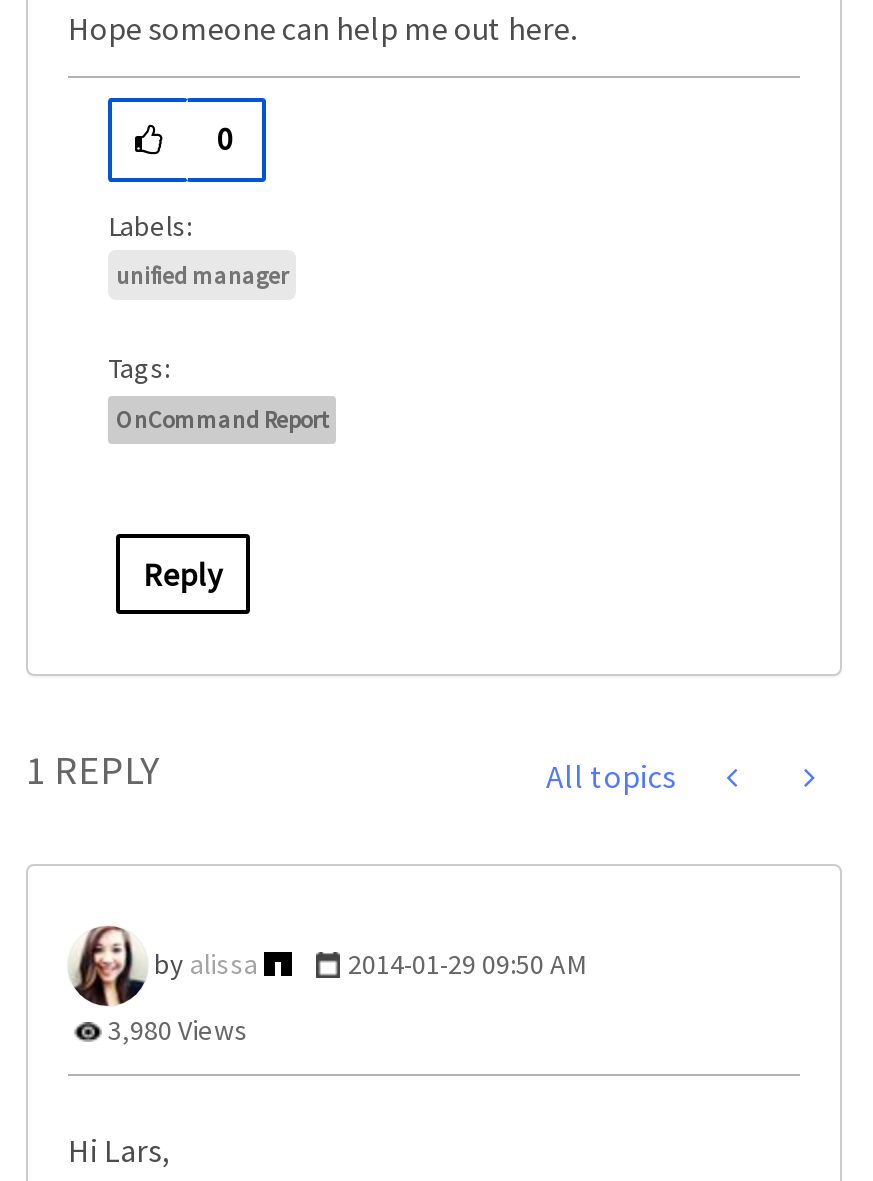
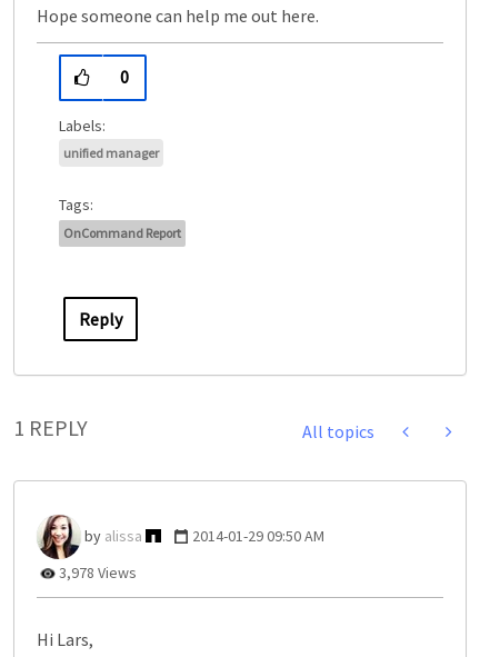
- 3,980 Views
+ 3,978 Views
